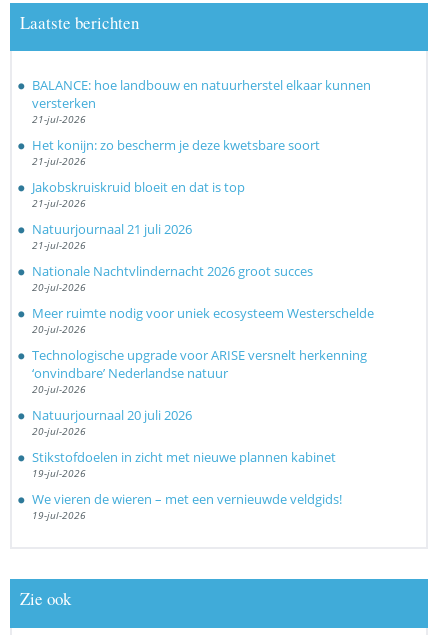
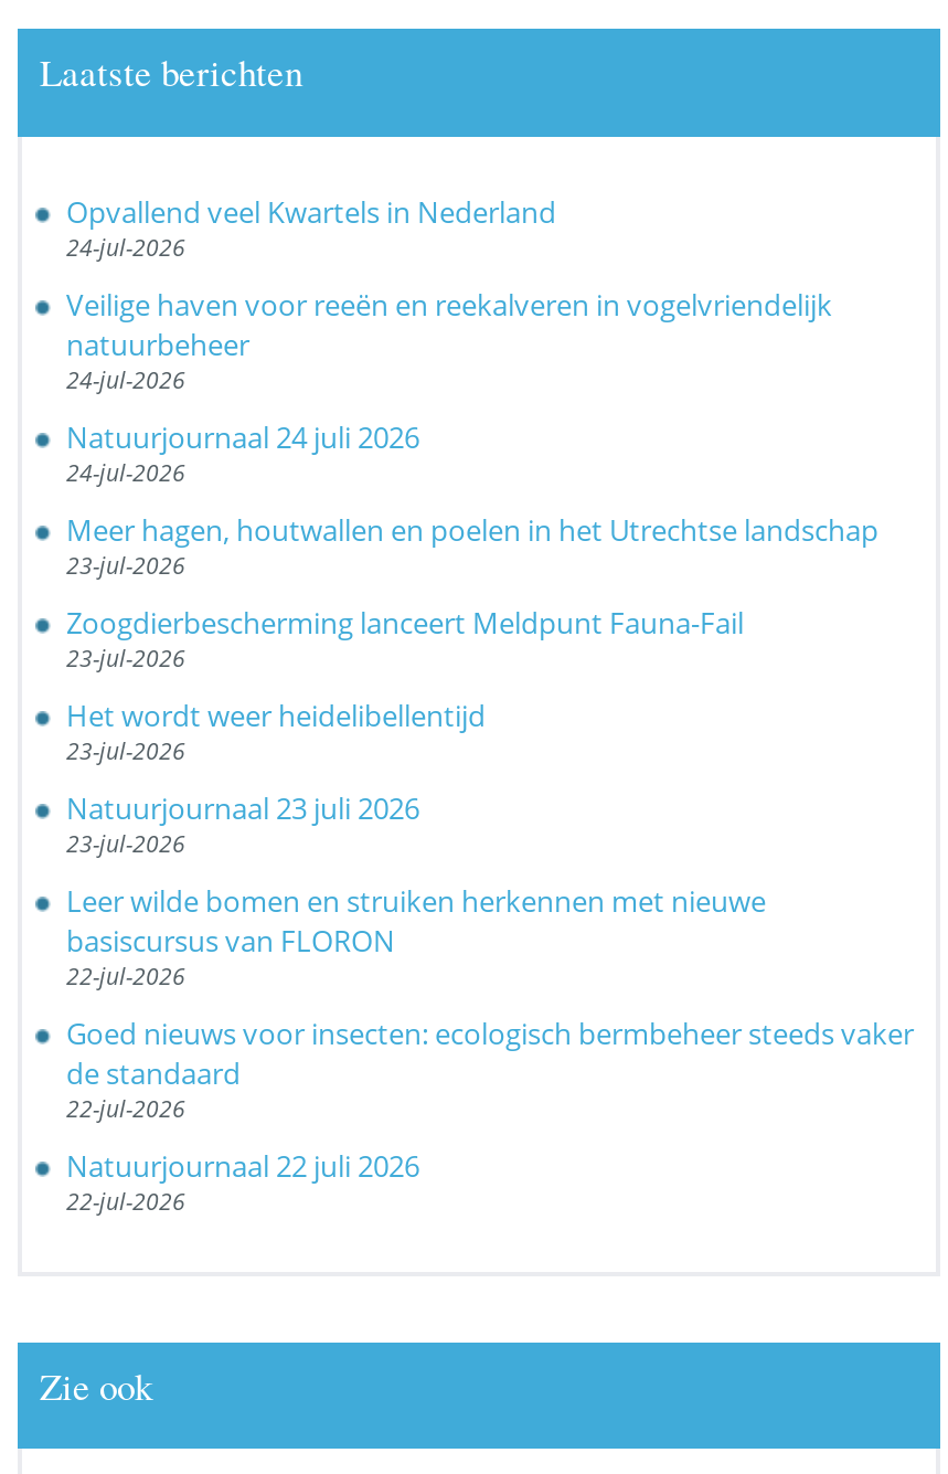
- BALANCE: hoe landbouw en natuurherstel elkaar kunnen
- versterken
- 21-jul-2026
+ Opvallend veel Kwartels in Nederland
+ 24-jul-2026

- Het konijn: zo bescherm je deze kwetsbare soort
- 21-jul-2026
+ Veilige haven voor reeën en reekalveren in vogelvriendelijk
+ natuurbeheer
+ 24-jul-2026

- Jakobskruiskruid bloeit en dat is top
- 21-jul-2026
+ Natuurjournaal 24 juli 2026
+ 24-jul-2026

- Natuurjournaal 21 juli 2026
- 21-jul-2026
+ Meer hagen, houtwallen en poelen in het Utrechtse landschap
+ 23-jul-2026

- Nationale Nachtvlindernacht 2026 groot succes
- 20-jul-2026
+ Zoogdierbescherming lanceert Meldpunt Fauna-Fail
+ 23-jul-2026

- Meer ruimte nodig voor uniek ecosysteem Westerschelde
- 20-jul-2026
+ Het wordt weer heidelibellentijd
+ 23-jul-2026

- Technologische upgrade voor ARISE versnelt herkenning
- ‘onvindbare’ Nederlandse natuur
- 20-jul-2026
+ Natuurjournaal 23 juli 2026
+ 23-jul-2026

- Natuurjournaal 20 juli 2026
- 20-jul-2026
+ Leer wilde bomen en struiken herkennen met nieuwe
+ basiscursus van FLORON
+ 22-jul-2026

- Stikstofdoelen in zicht met nieuwe plannen kabinet
- 19-jul-2026
+ Goed nieuws voor insecten: ecologisch bermbeheer steeds vaker
+ de standaard
+ 22-jul-2026

- We vieren de wieren – met een vernieuwde veldgids!
- 19-jul-2026
+ Natuurjournaal 22 juli 2026
+ 22-jul-2026
